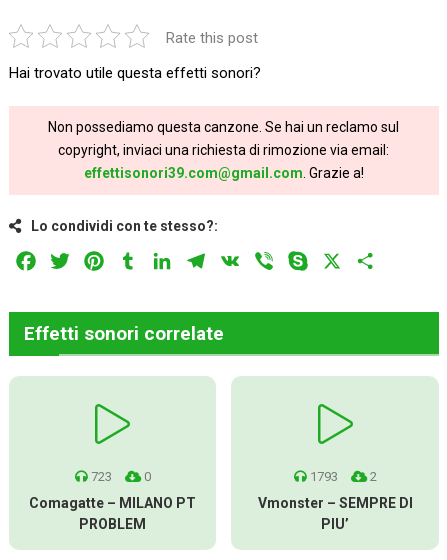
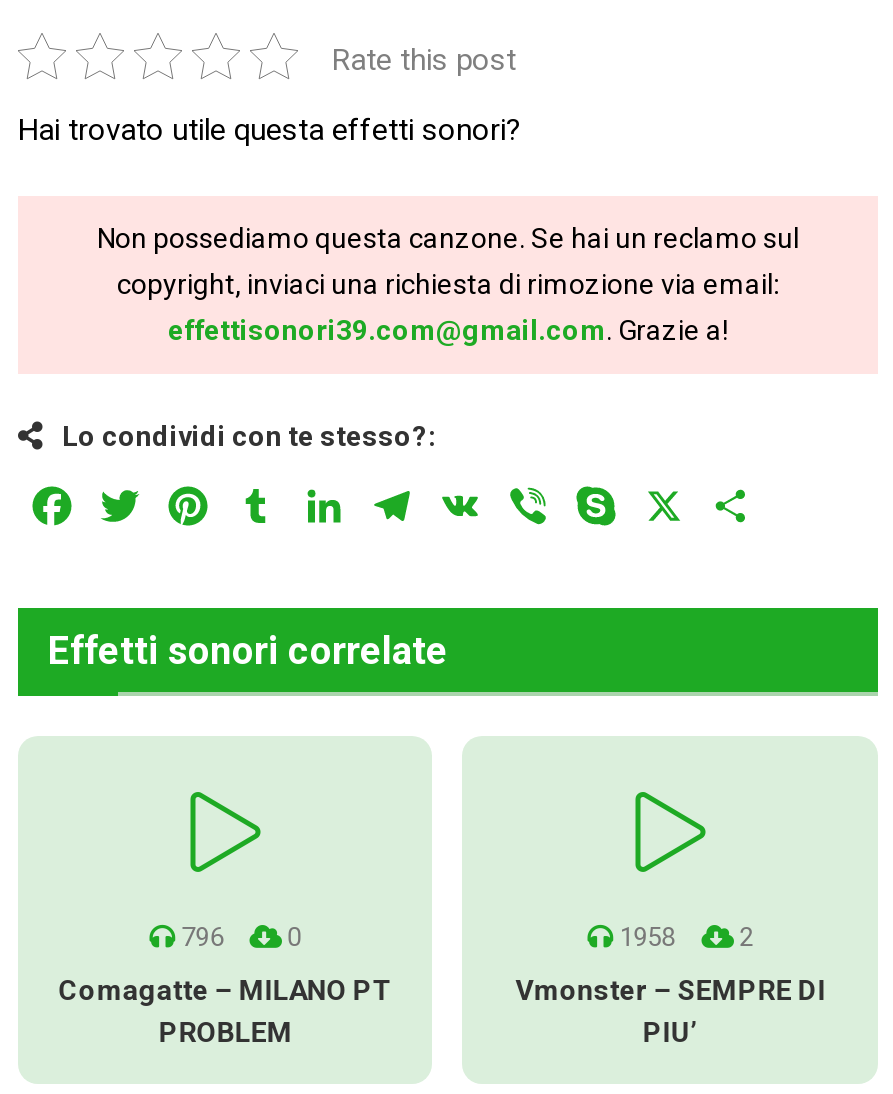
- 723 0
+ 796 0

- 1793 2
+ 1958 2
